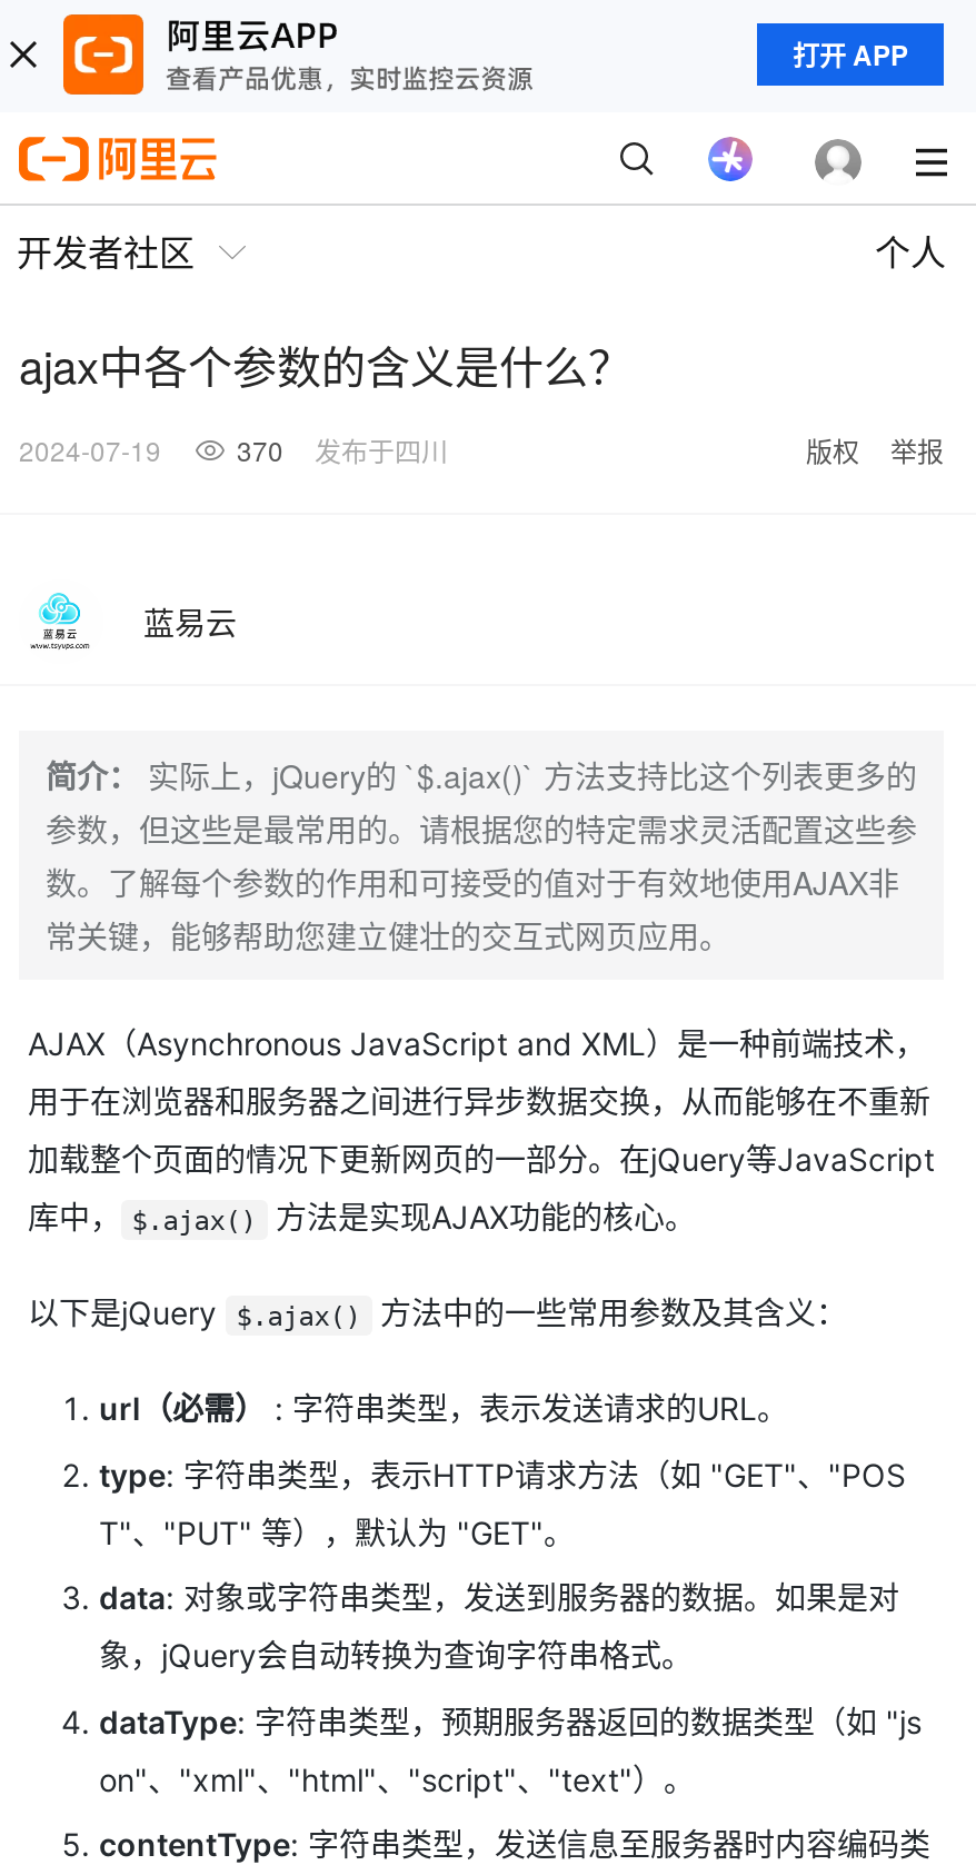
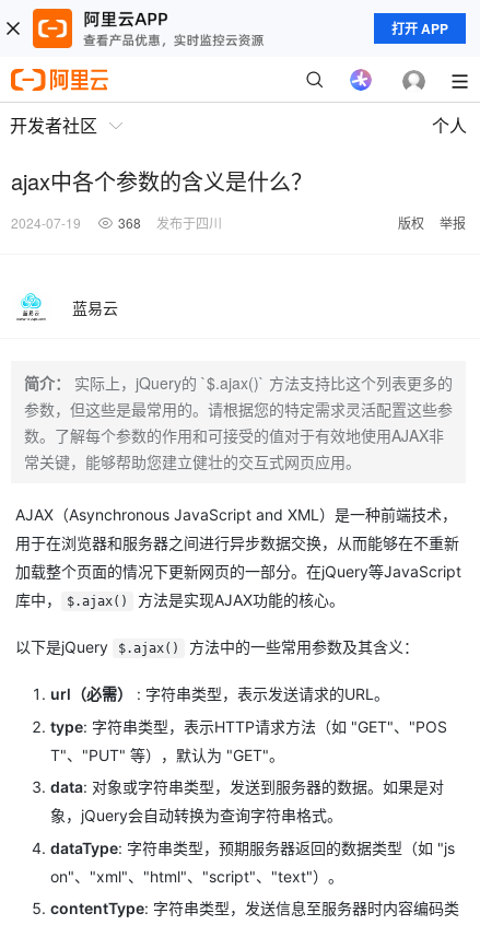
- 2024-07-19 370 发布于四川
+ 2024-07-19 368 发布于四川
